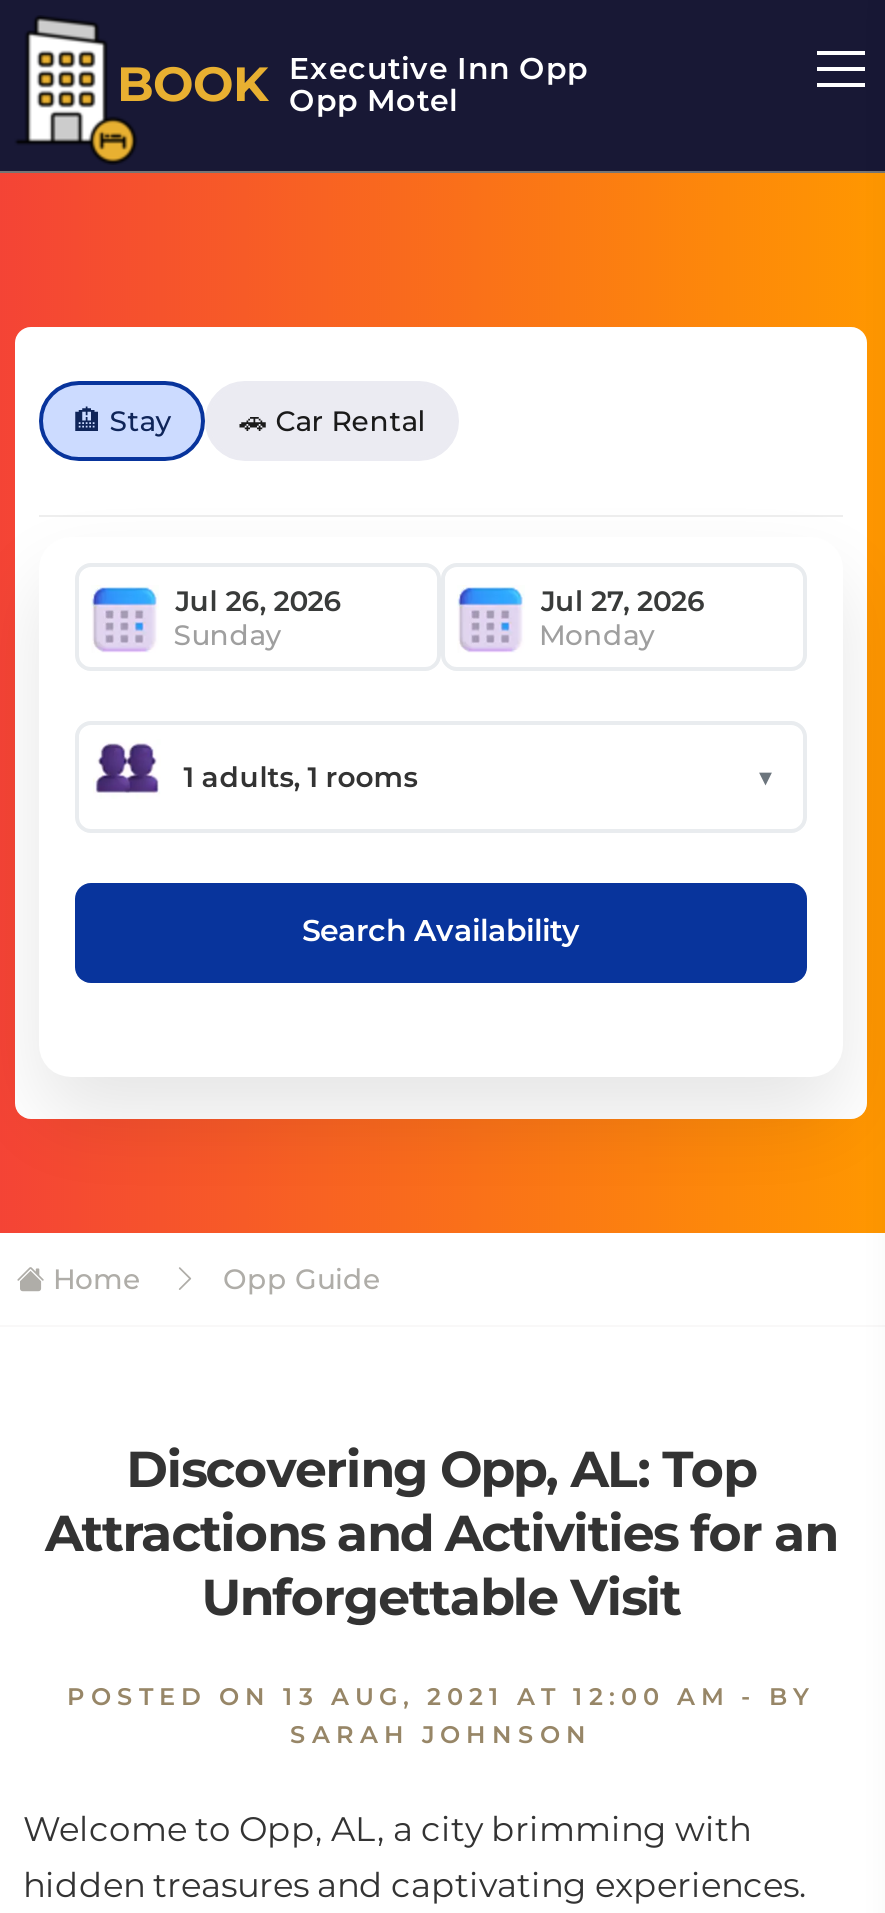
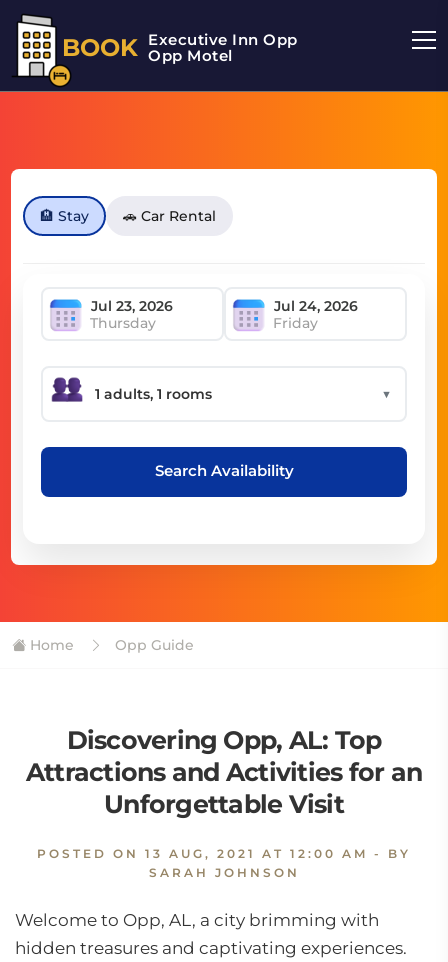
- Sunday
- Monday
+ Thursday
+ Friday
